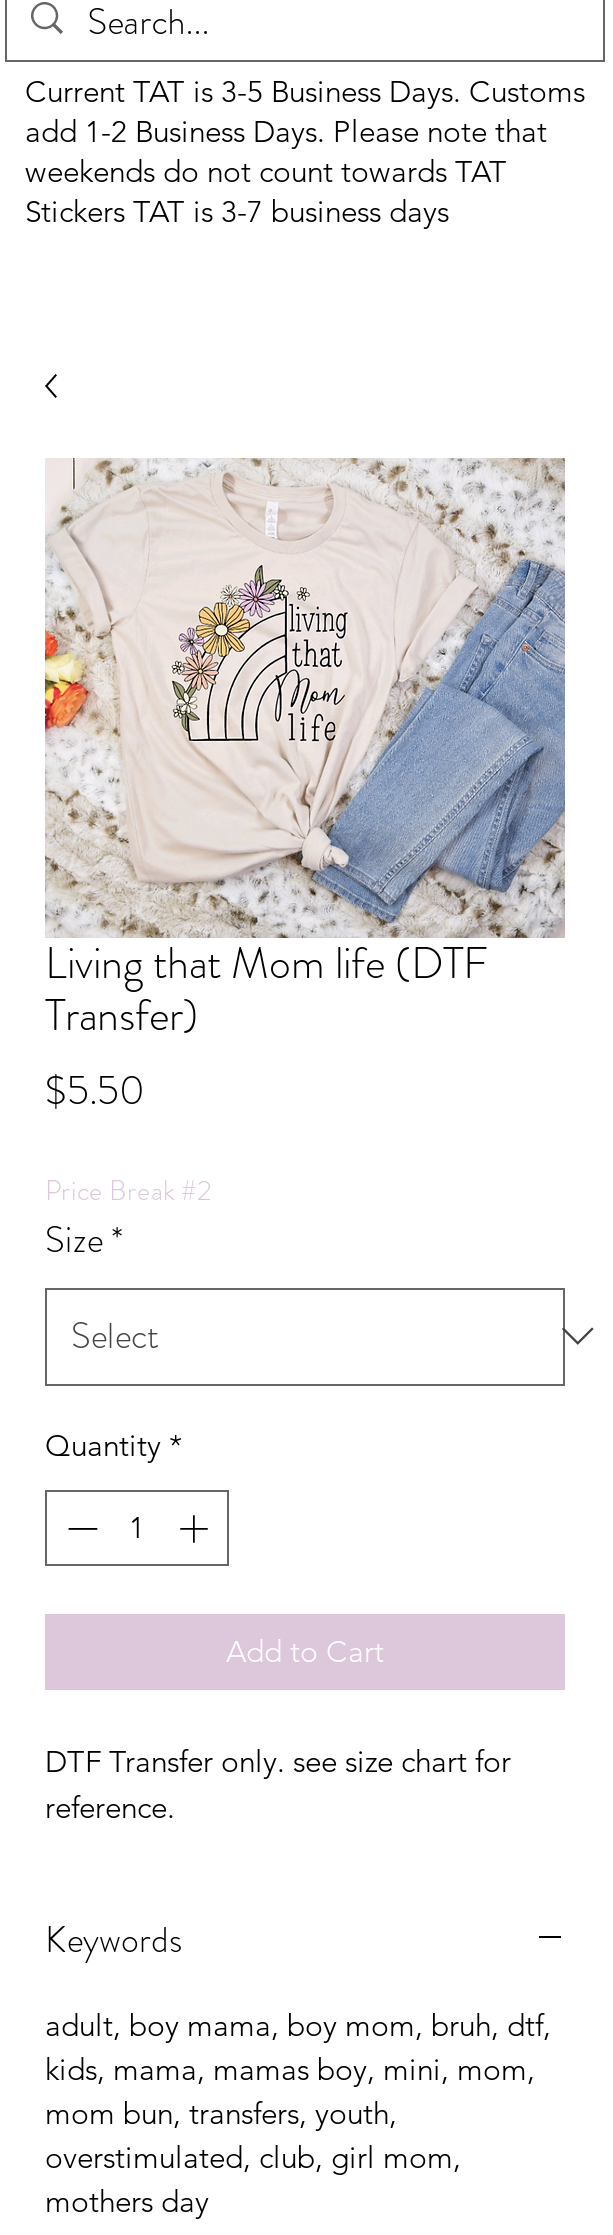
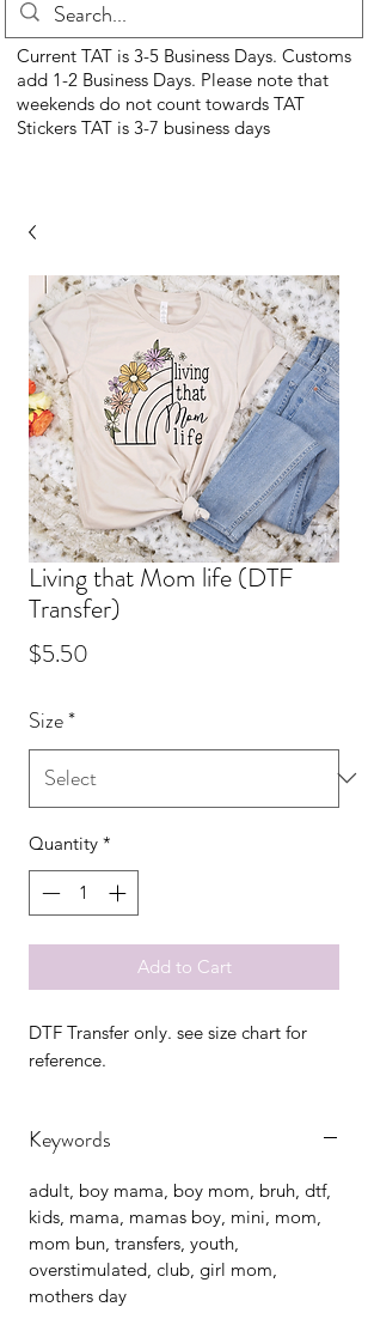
- Price Break #2
